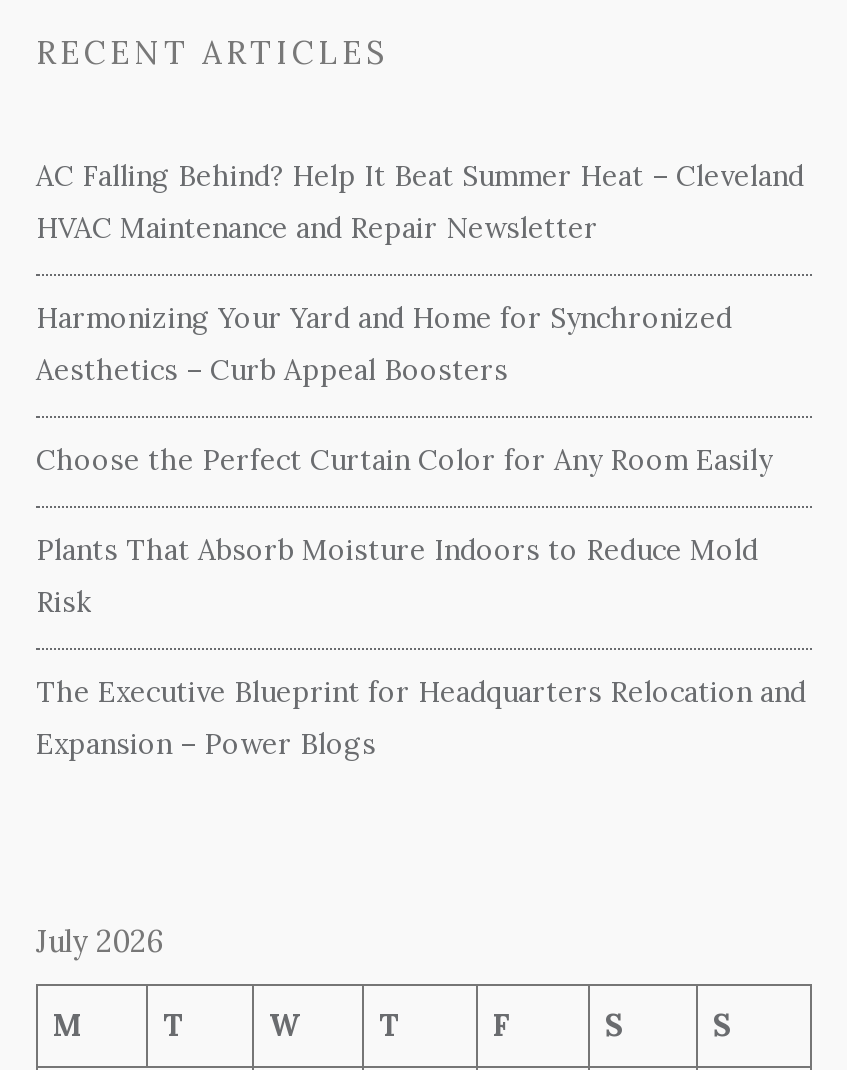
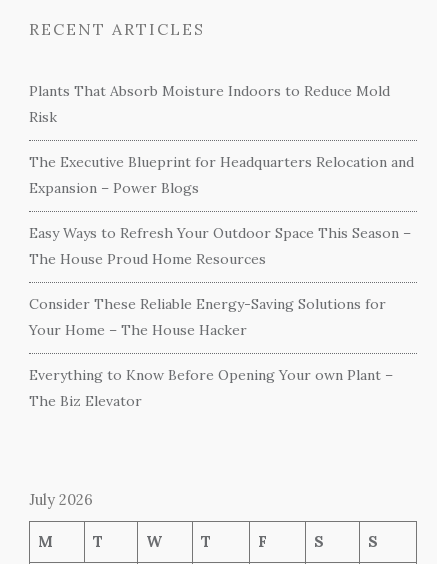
- AC Falling Behind? Help It Beat Summer Heat – Cleveland
- HVAC Maintenance and Repair Newsletter
- Harmonizing Your Yard and Home for Synchronized
- Aesthetics – Curb Appeal Boosters
- Choose the Perfect Curtain Color for Any Room Easily

moved up: Plants That Absorb Moisture Indoors to Reduce Mold | Risk | The Executive Blueprint for Headquarters Relocation and | Expansion – Power Blogs

+ Easy Ways to Refresh Your Outdoor Space This Season –
+ The House Proud Home Resources
+ Consider These Reliable Energy-Saving Solutions for
+ Your Home – The House Hacker
+ Everything to Know Before Opening Your own Plant –
+ The Biz Elevator
